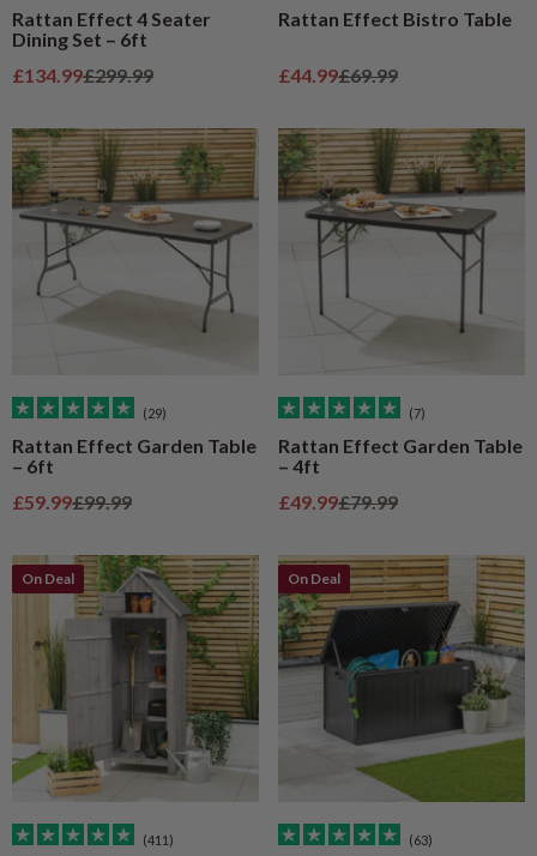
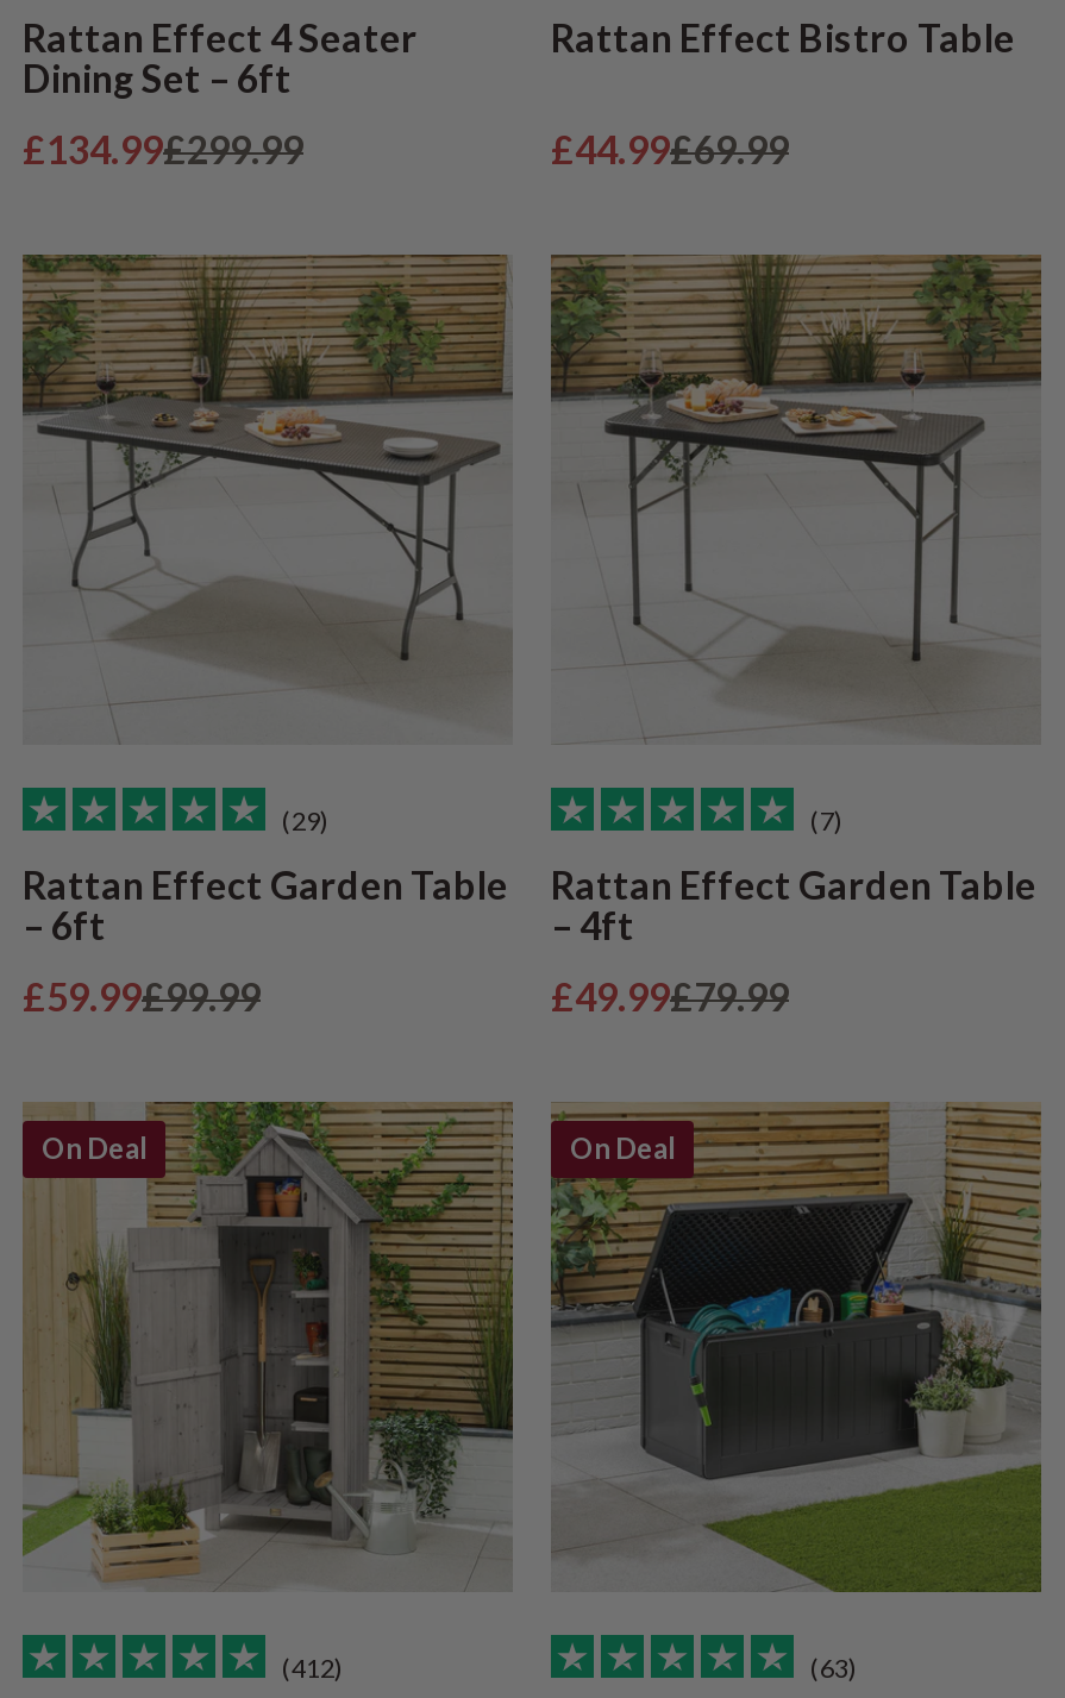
- (411)
+ (412)
